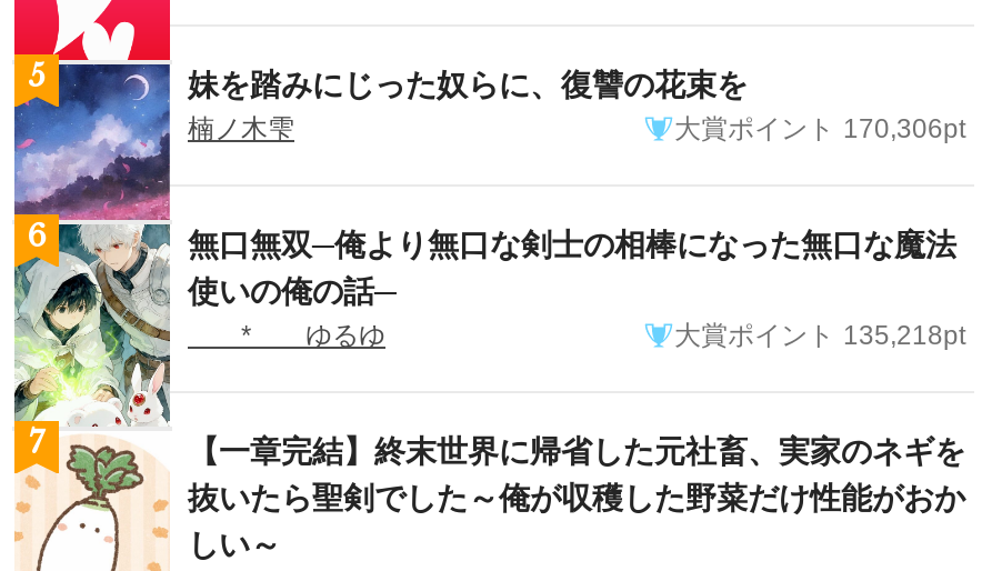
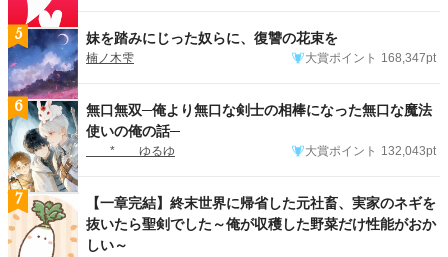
- 大賞ポイント 170,306pt
+ 大賞ポイント 168,347pt

- [image]
+ [image]

- 大賞ポイント 135,218pt
+ 大賞ポイント 132,043pt
